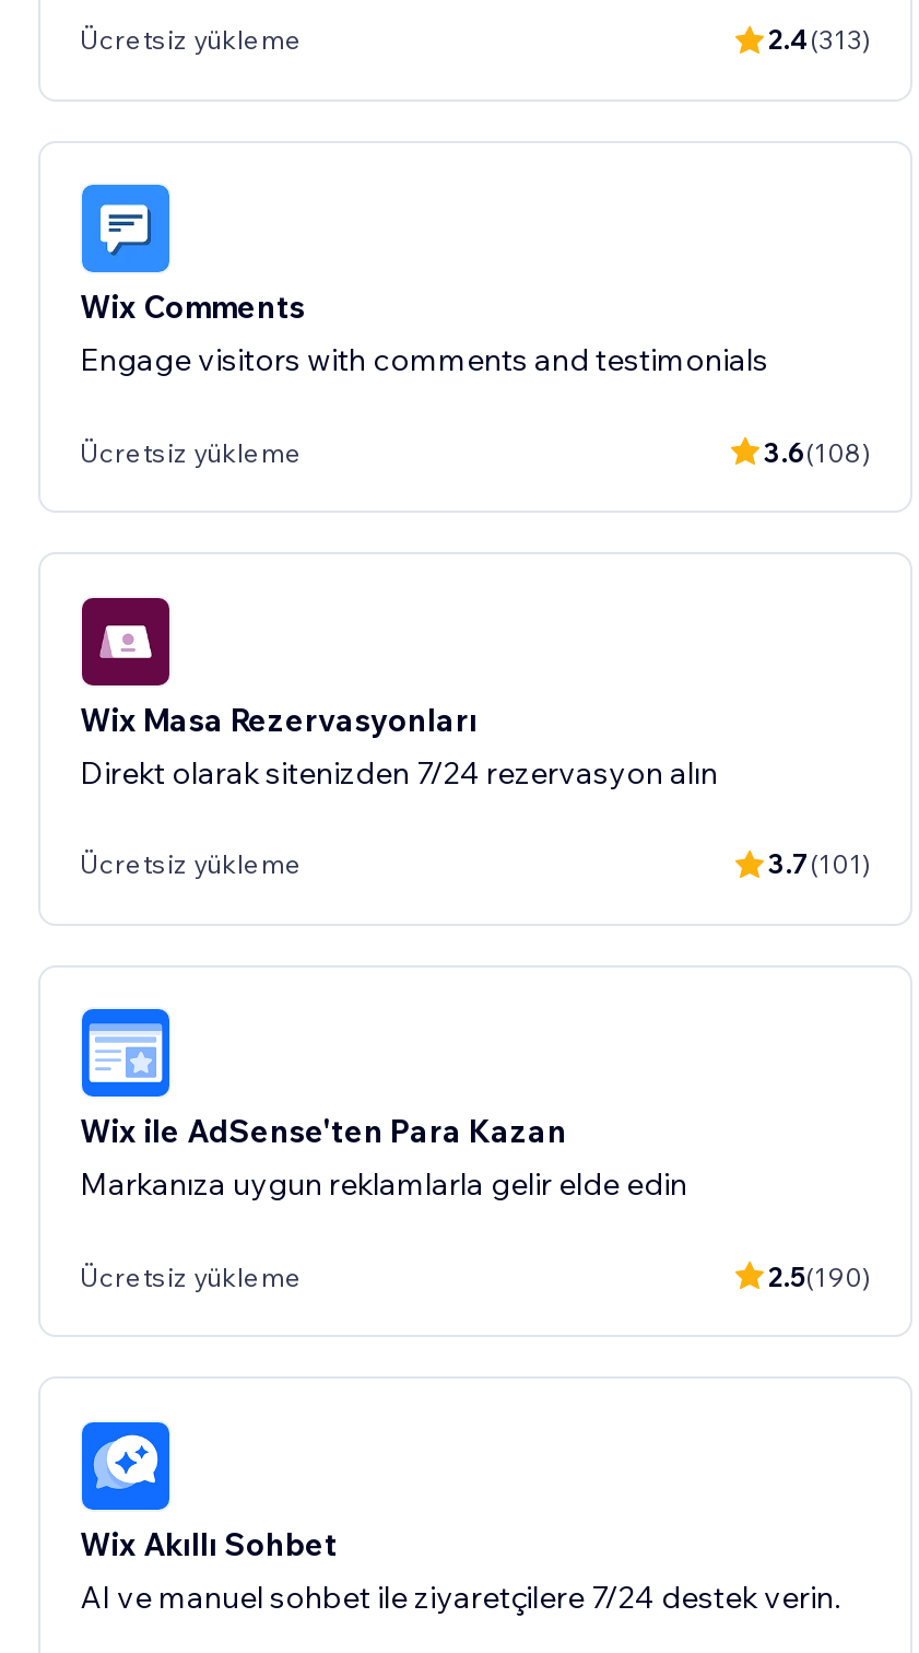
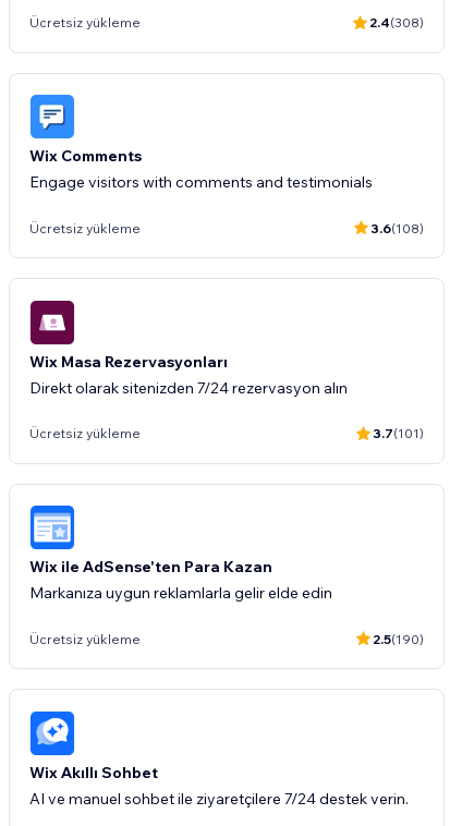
- 2.4(313)
+ 2.4(308)
